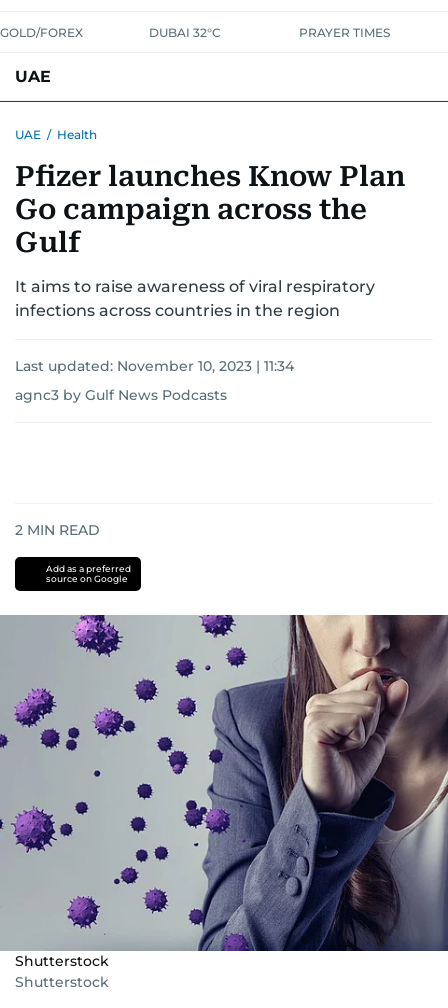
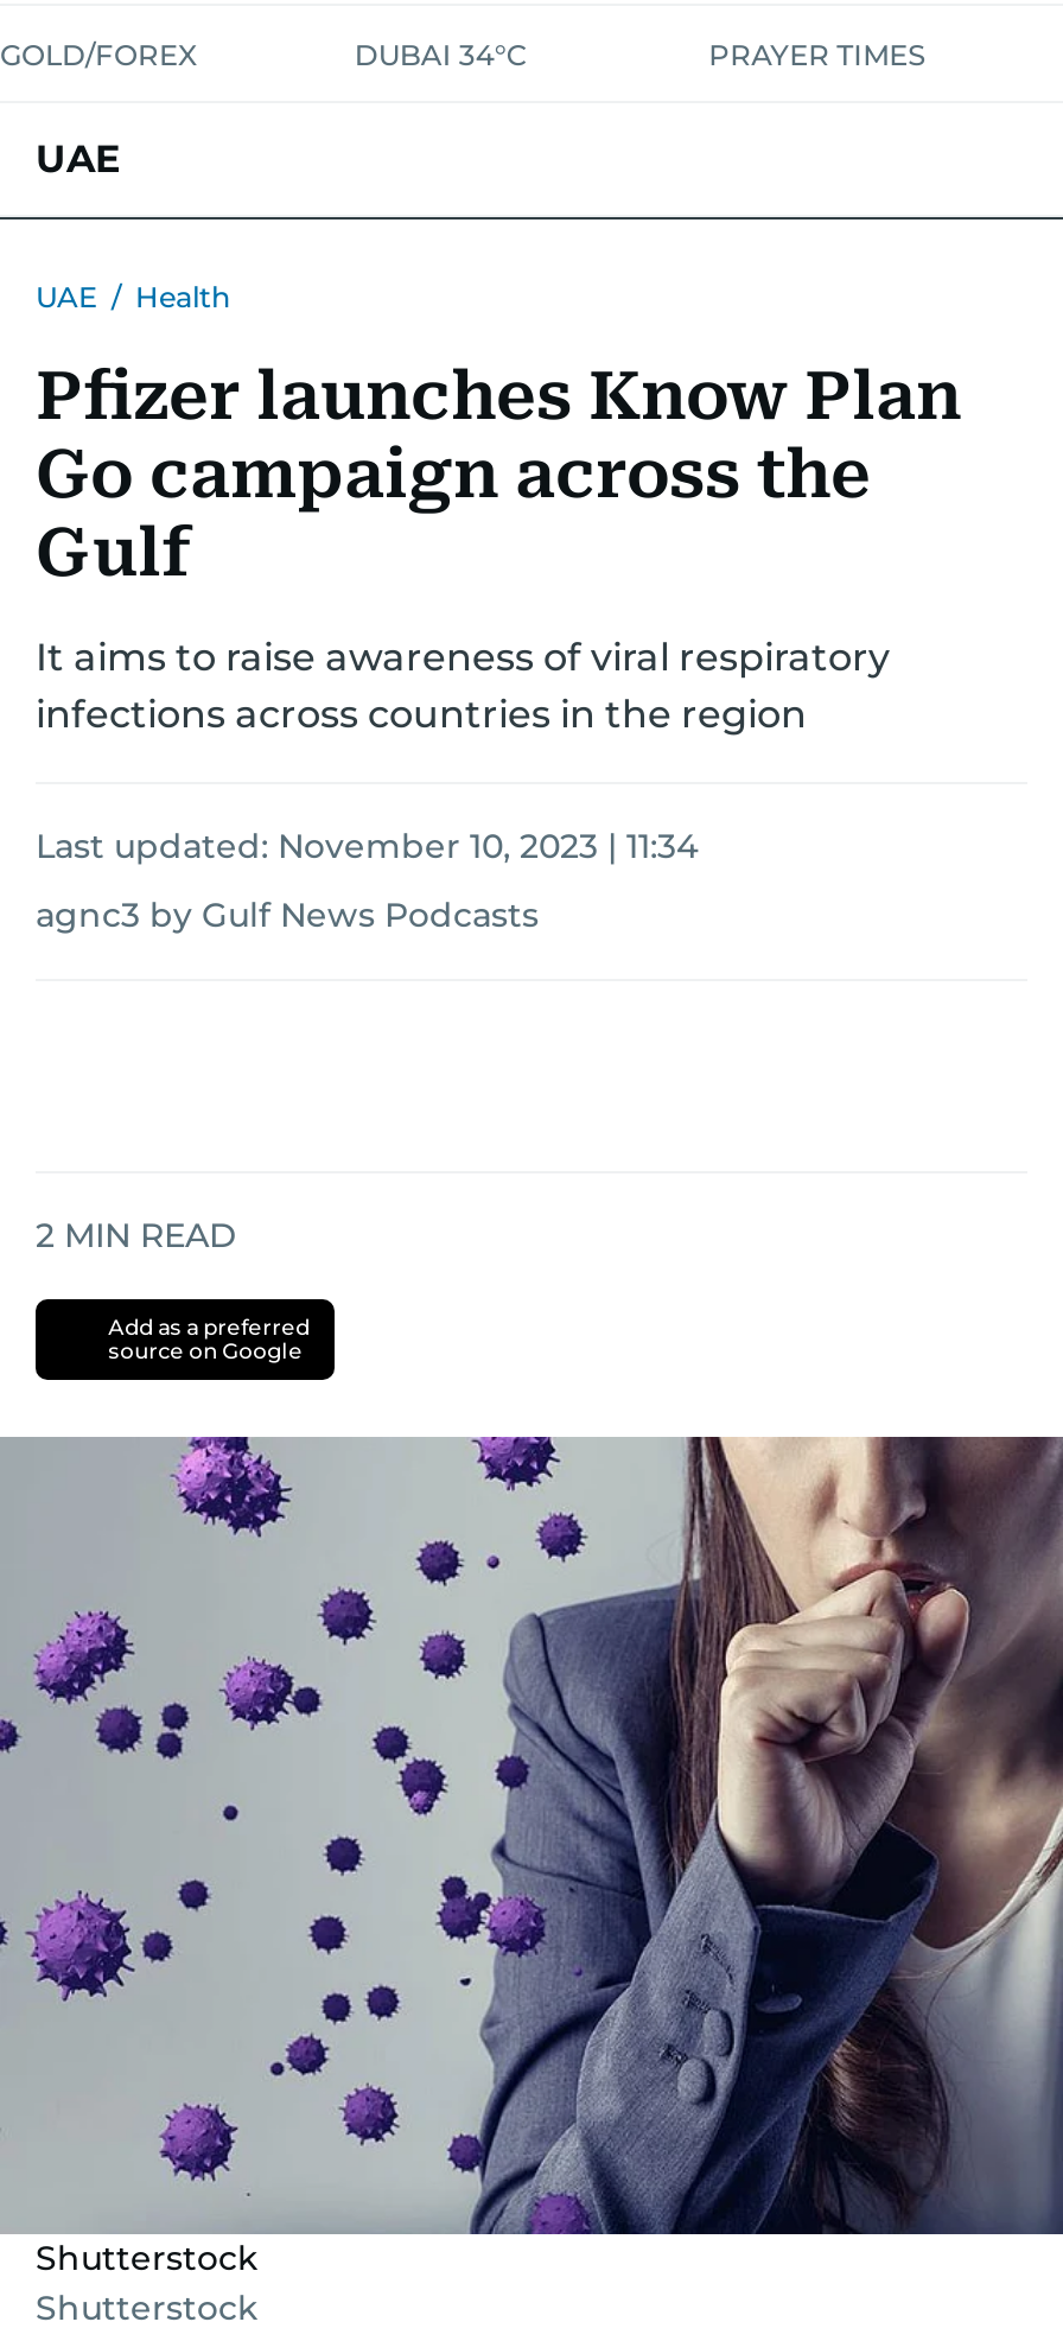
- DUBAI 32°C
+ DUBAI 34°C
